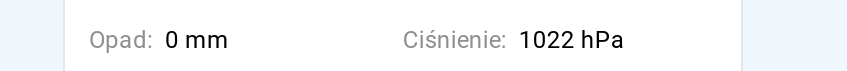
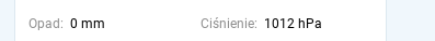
- Ciśnienie: 1022 hPa
+ Ciśnienie: 1012 hPa
